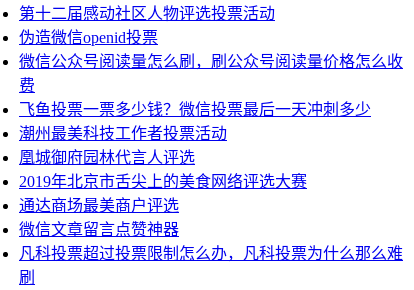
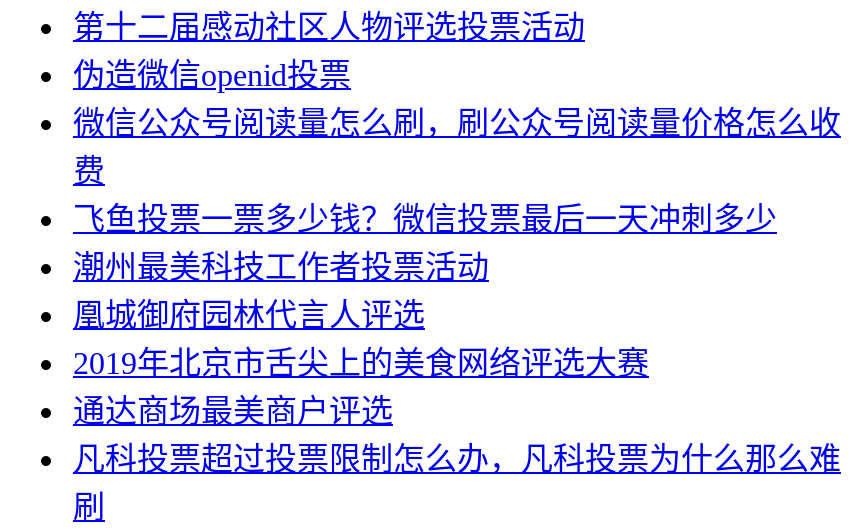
- 微信文章留言点赞神器
